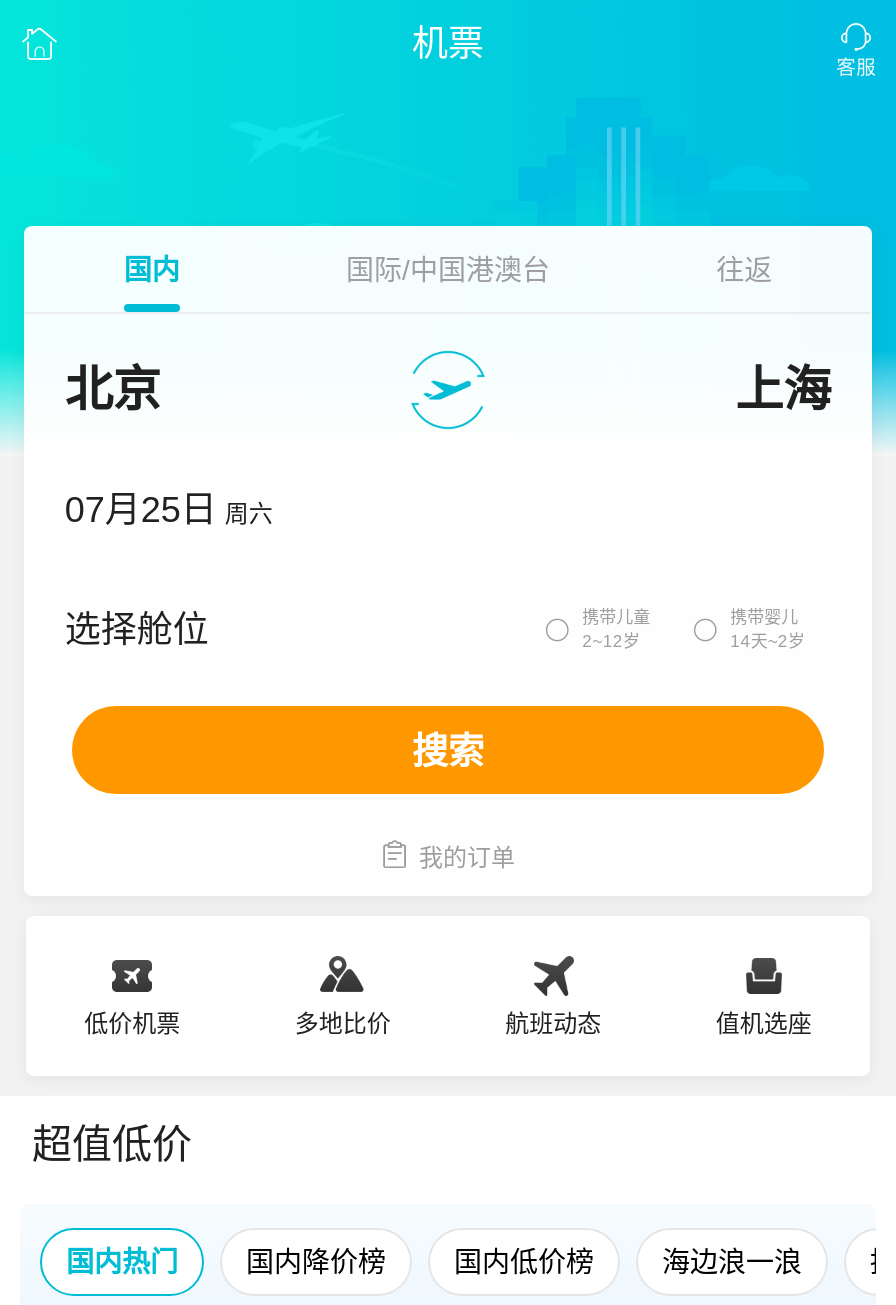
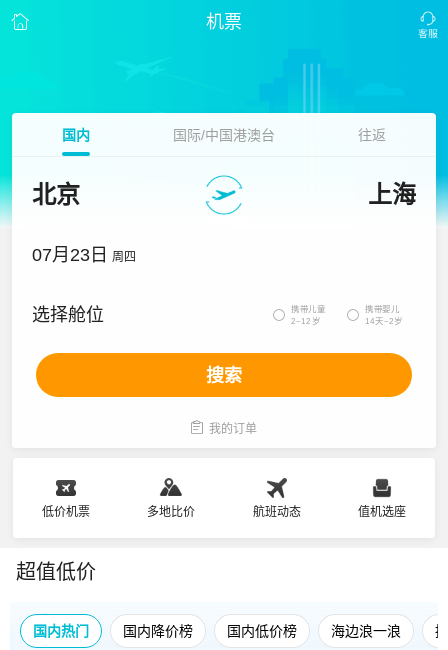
- 07月25日 周六
+ 07月23日 周四
